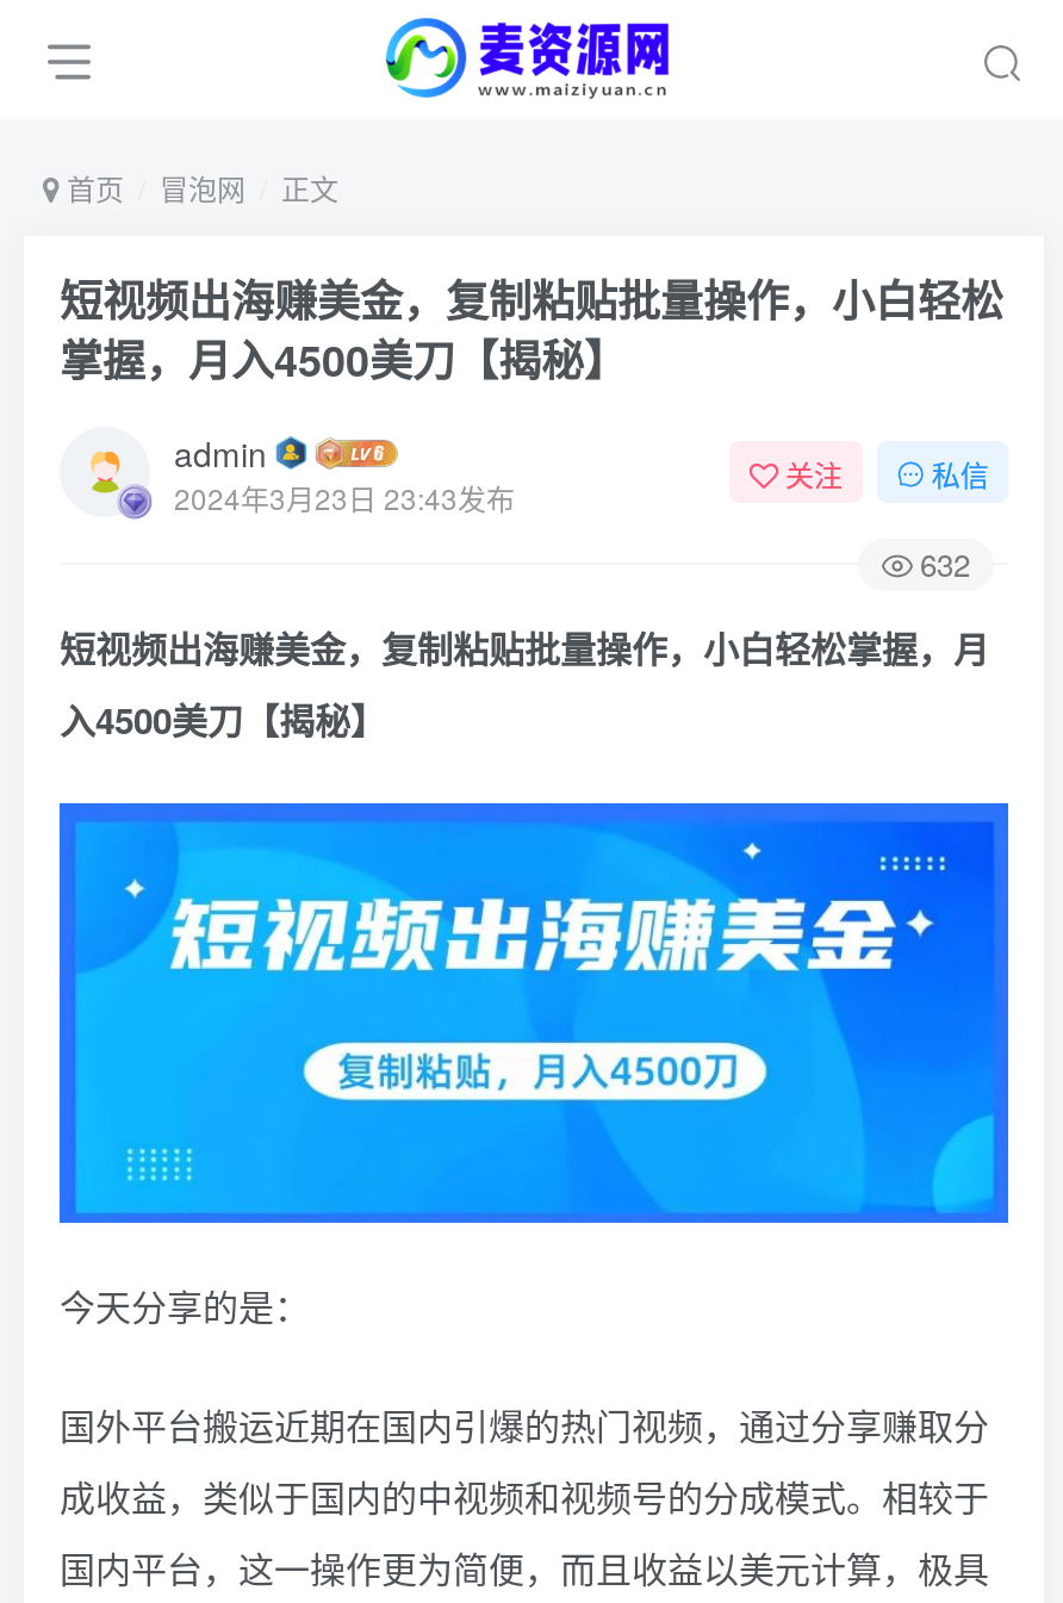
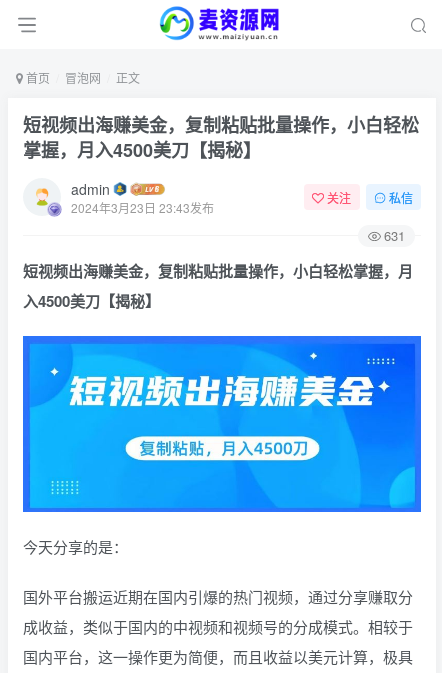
- 632
+ 631
